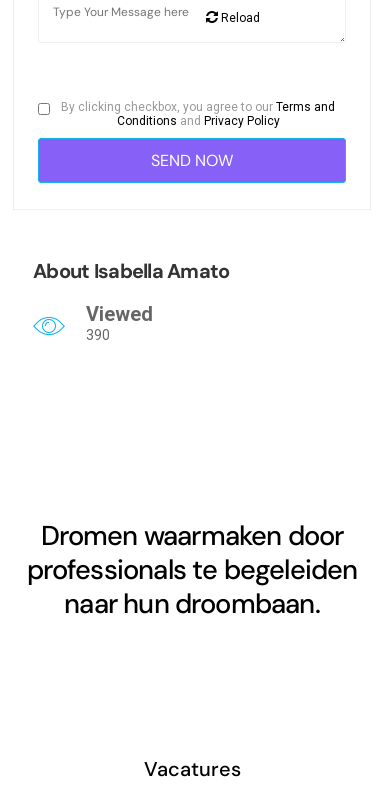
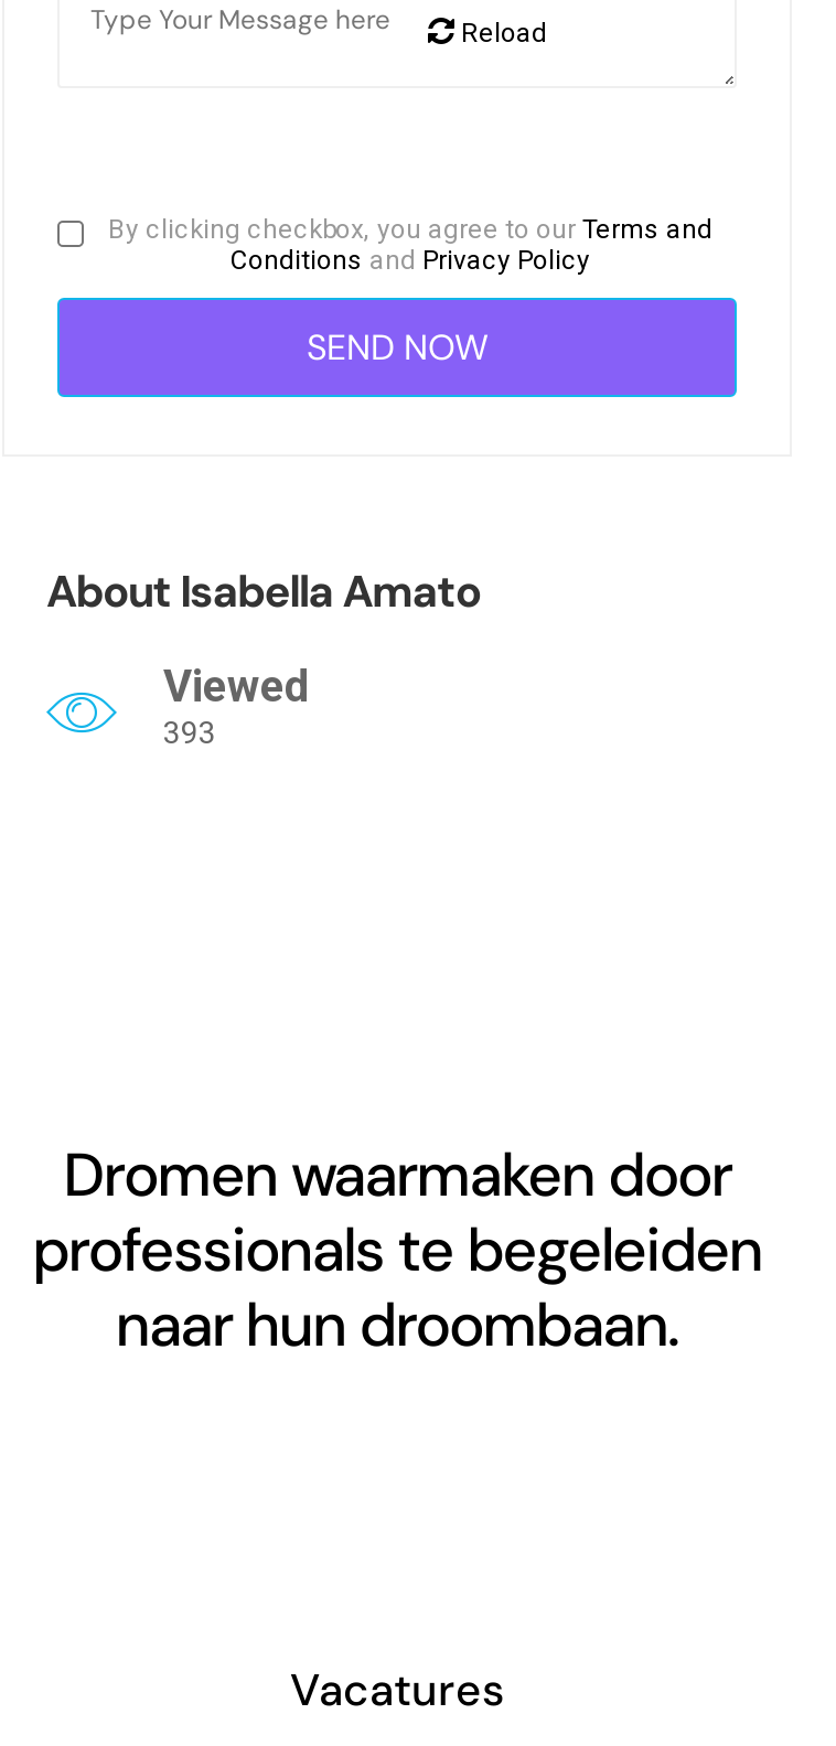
- 390
+ 393
